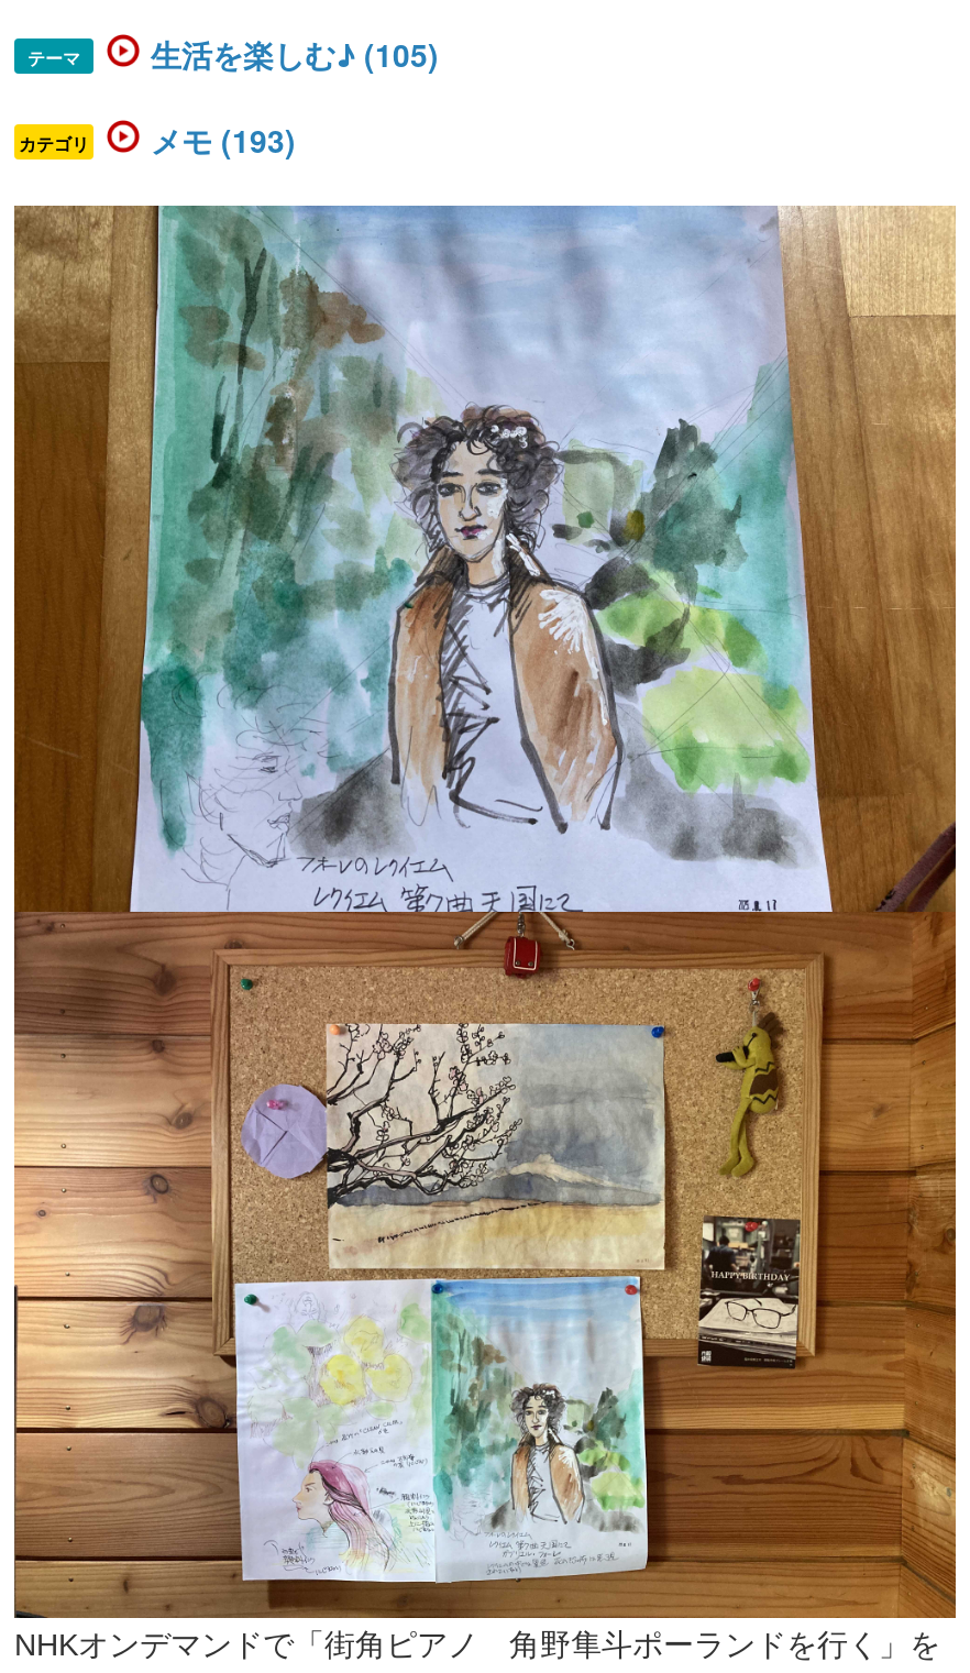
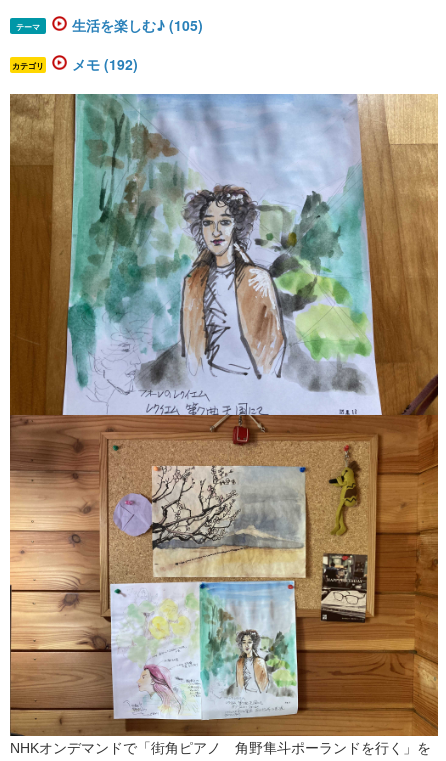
- メモ (193)
+ メモ (192)
